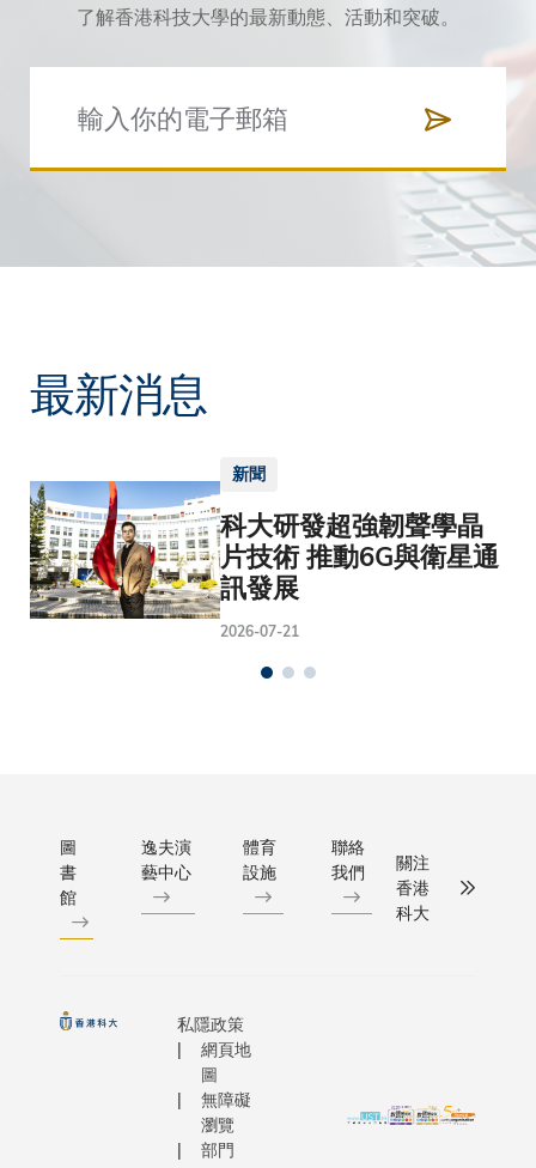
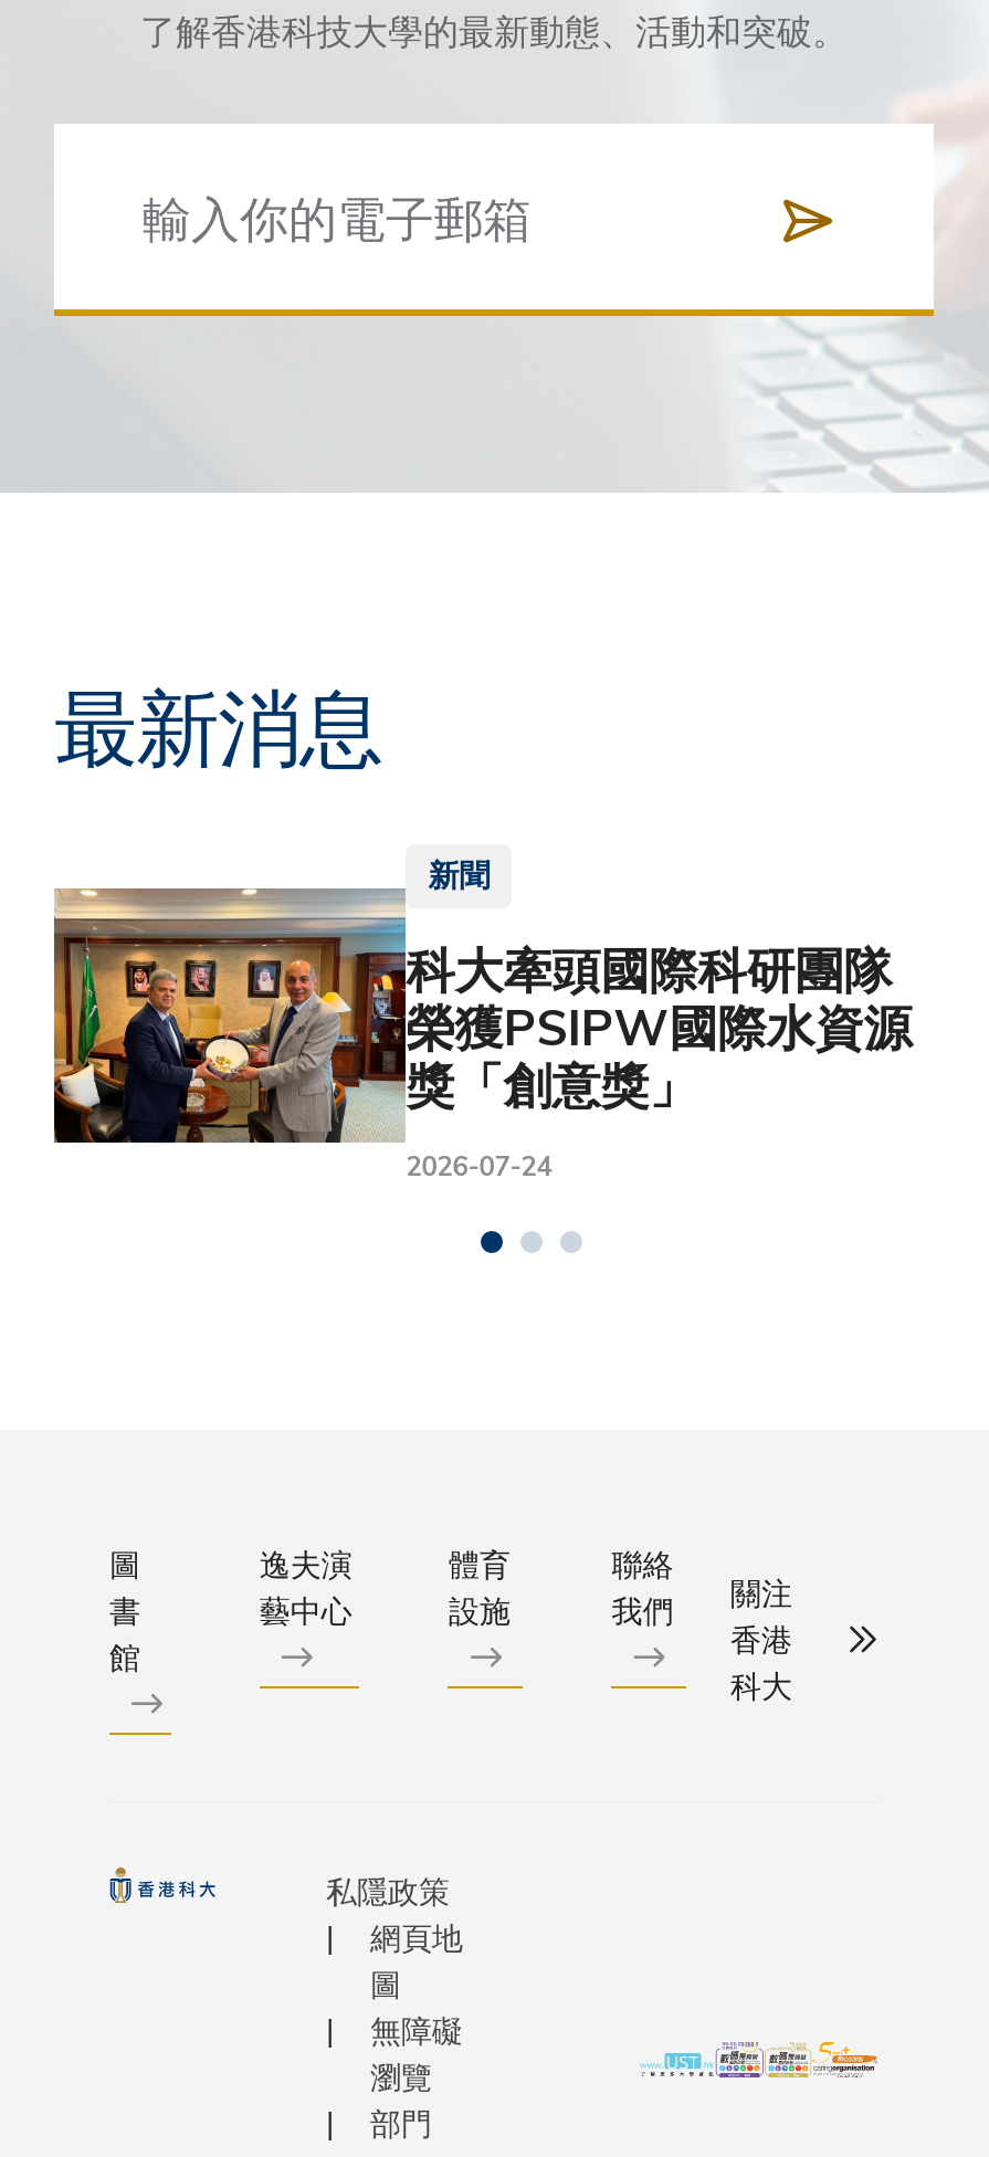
- [image]
- 科大研發超強韌聲學晶
- 片技術 推動6G與衛星通
- 訊發展
+ [image]
+ 科大牽頭國際科研團隊
+ 榮獲PSIPW國際水資源
+ 獎「創意獎」

- 2026-07-21
+ 2026-07-24
